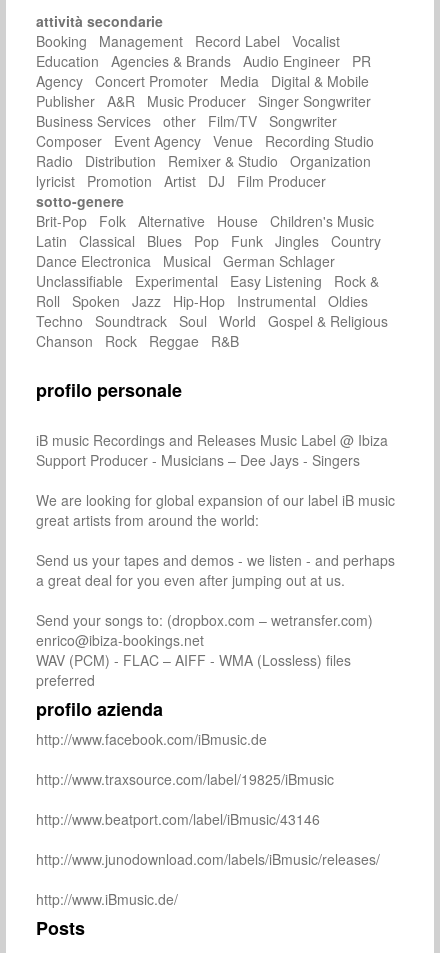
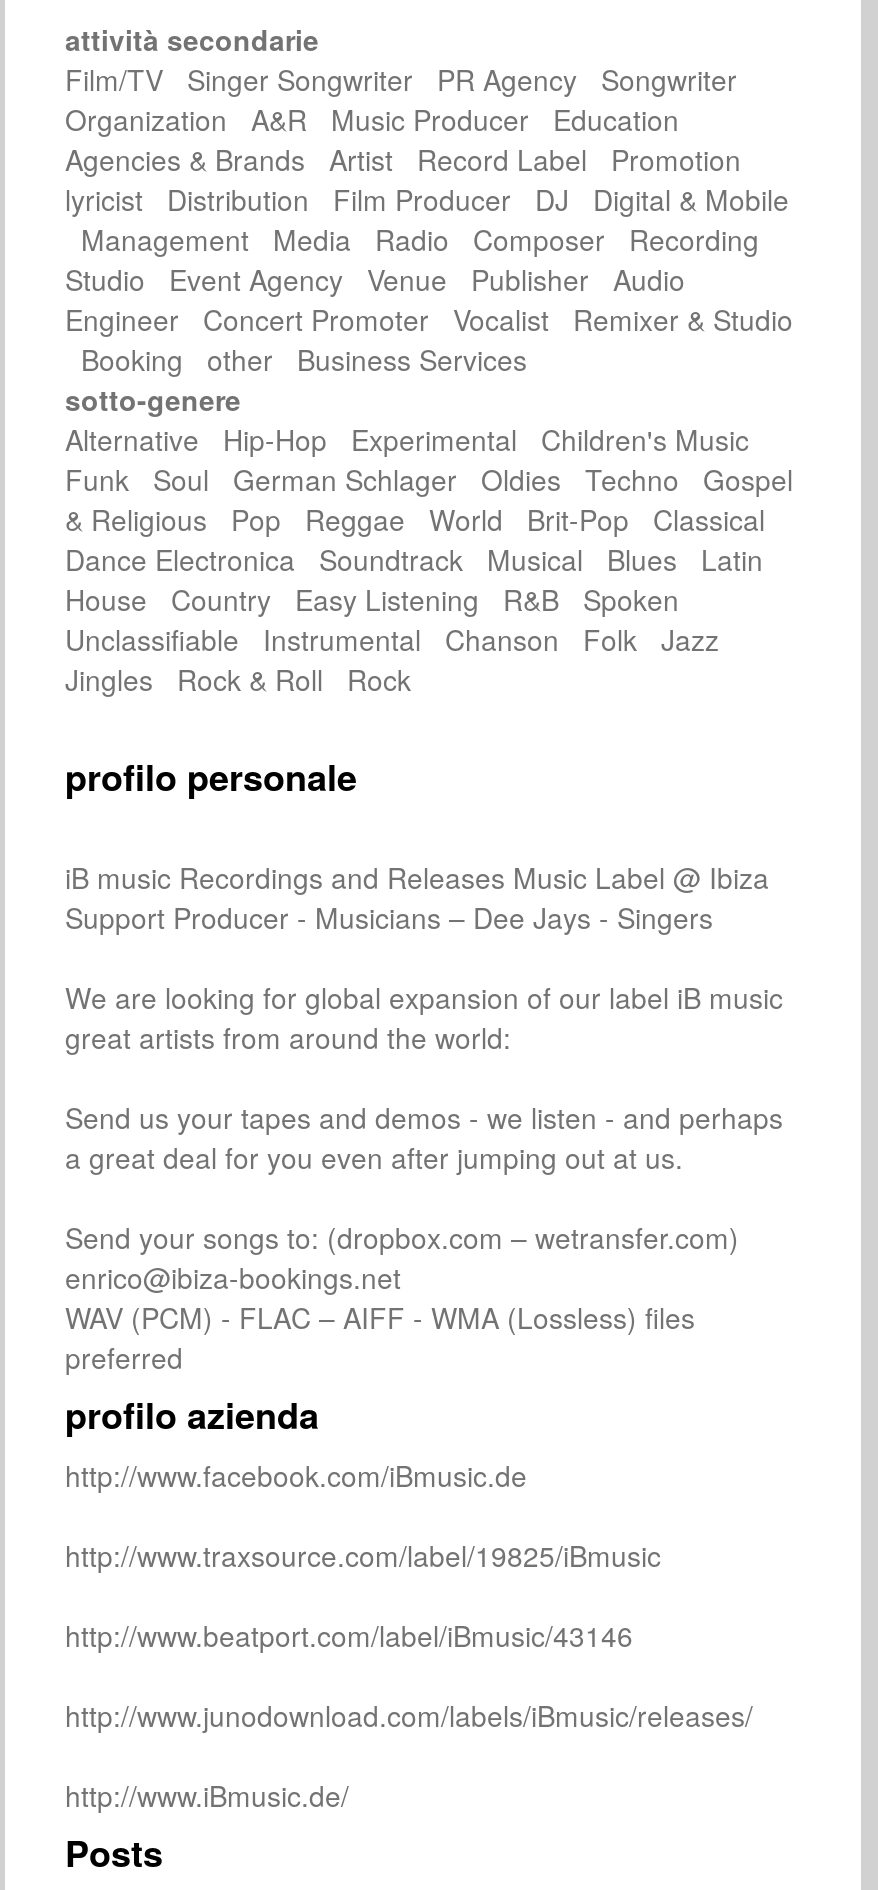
- Booking Management Record Label Vocalist
- Education Agencies & Brands Audio Engineer PR
- Agency Concert Promoter Media Digital & Mobile
- Publisher A&R Music Producer Singer Songwriter
- Business Services other Film/TV Songwriter
- Composer Event Agency Venue Recording Studio
- Radio Distribution Remixer & Studio Organization
- lyricist Promotion Artist DJ Film Producer
+ Film/TV Singer Songwriter PR Agency Songwriter
+ Organization A&R Music Producer Education
+ Agencies & Brands Artist Record Label Promotion
+ lyricist Distribution Film Producer DJ Digital & Mobile
+ Management Media Radio Composer Recording
+ Studio Event Agency Venue Publisher Audio
+ Engineer Concert Promoter Vocalist Remixer & Studio
+ Booking other Business Services

- Brit-Pop Folk Alternative House Children's Music
- Latin Classical Blues Pop Funk Jingles Country
- Dance Electronica Musical German Schlager
- Unclassifiable Experimental Easy Listening Rock &
- Roll Spoken Jazz Hip-Hop Instrumental Oldies
- Techno Soundtrack Soul World Gospel & Religious
- Chanson Rock Reggae R&B
+ Alternative Hip-Hop Experimental Children's Music
+ Funk Soul German Schlager Oldies Techno Gospel
+ & Religious Pop Reggae World Brit-Pop Classical
+ Dance Electronica Soundtrack Musical Blues Latin
+ House Country Easy Listening R&B Spoken
+ Unclassifiable Instrumental Chanson Folk Jazz
+ Jingles Rock & Roll Rock
